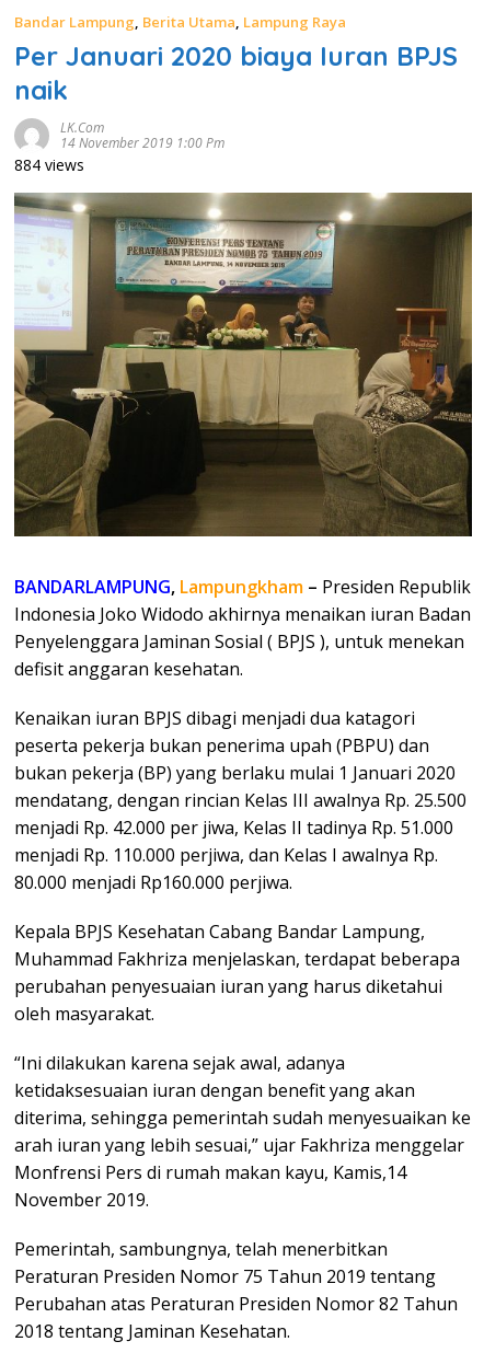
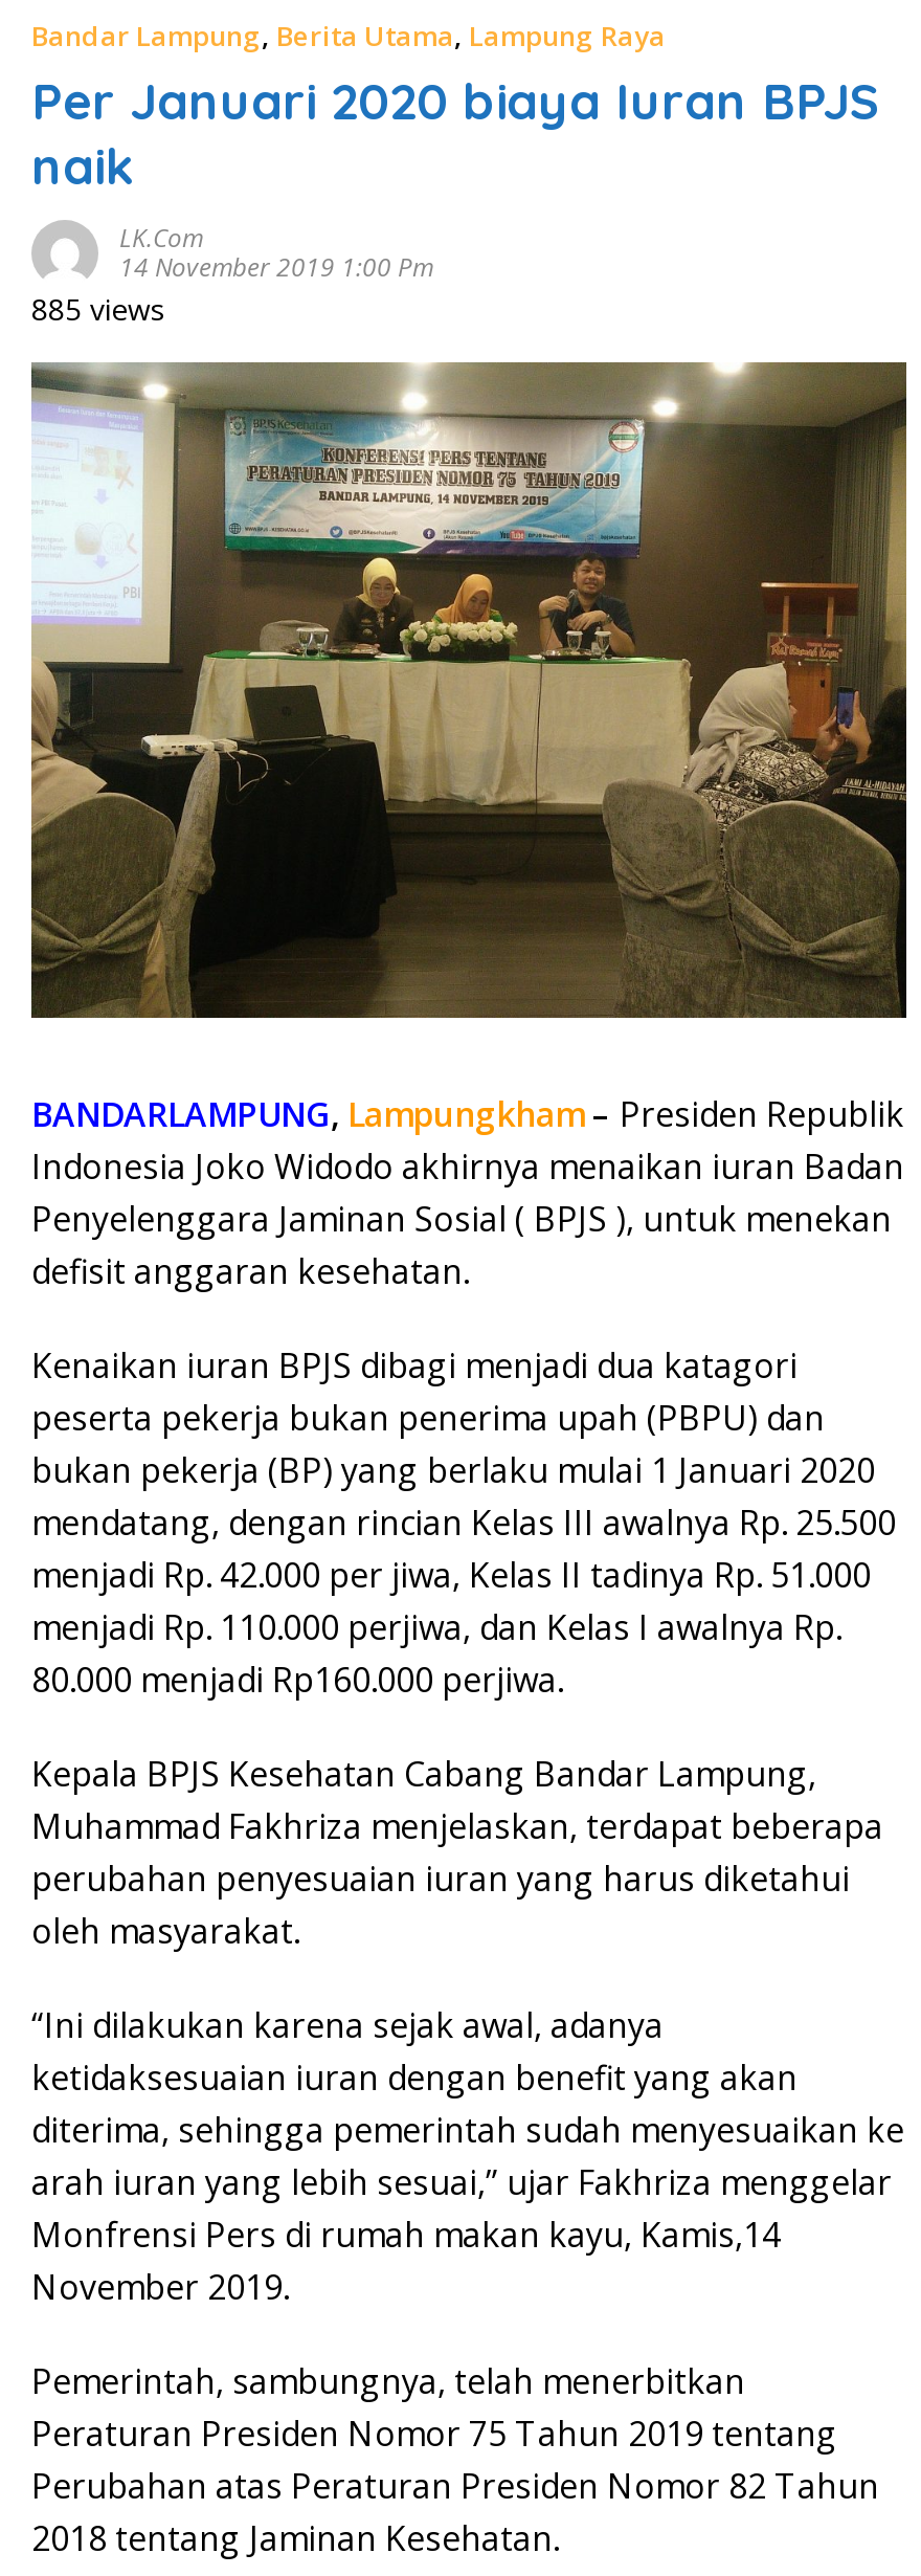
- 884 views
+ 885 views
